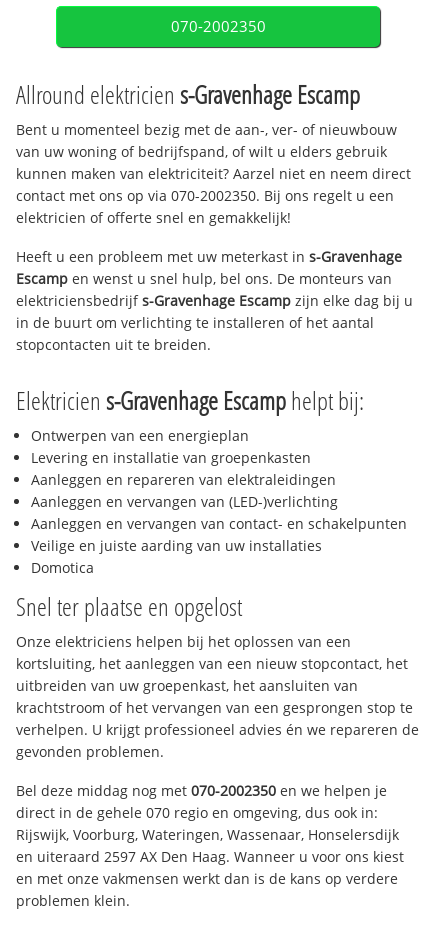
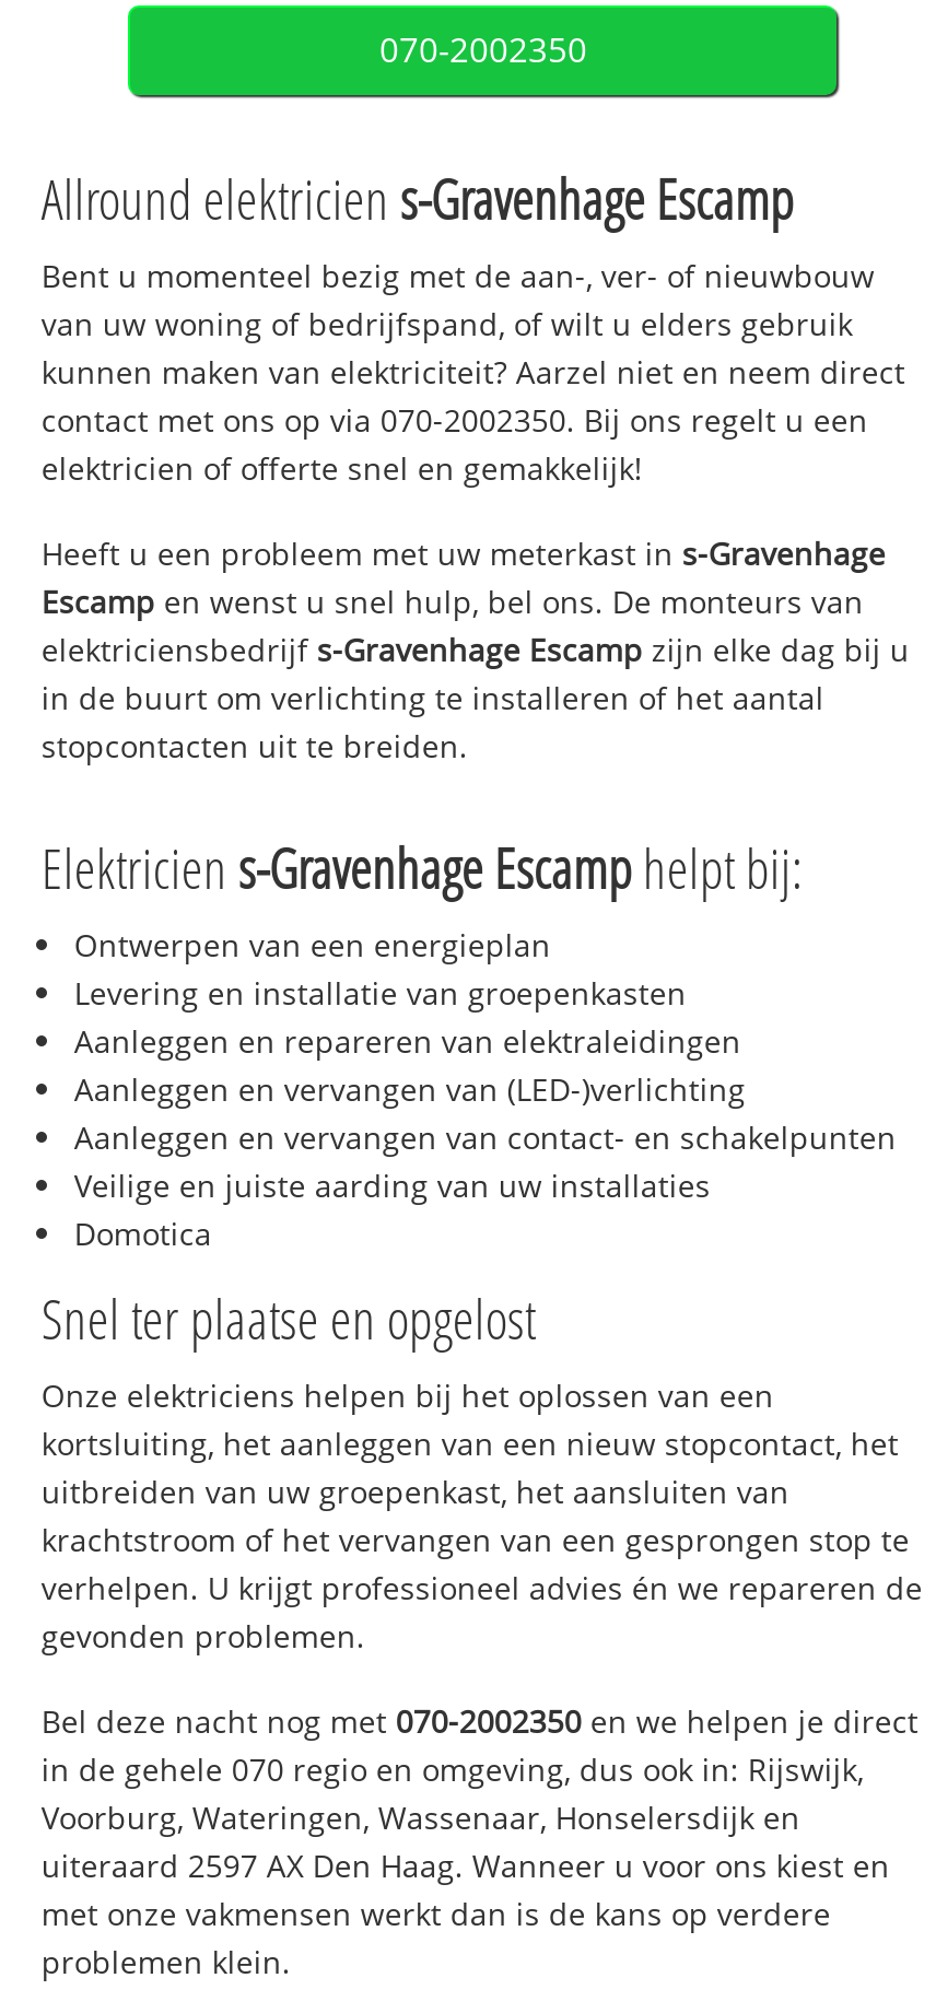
- Bel deze middag nog met 070-2002350 en we helpen je
- direct in de gehele 070 regio en omgeving, dus ook in:
- Rijswijk, Voorburg, Wateringen, Wassenaar, Honselersdijk
- en uiteraard 2597 AX Den Haag. Wanneer u voor ons kiest
- en met onze vakmensen werkt dan is de kans op verdere
+ Bel deze nacht nog met 070-2002350 en we helpen je direct
+ in de gehele 070 regio en omgeving, dus ook in: Rijswijk,
+ Voorburg, Wateringen, Wassenaar, Honselersdijk en
+ uiteraard 2597 AX Den Haag. Wanneer u voor ons kiest en
+ met onze vakmensen werkt dan is de kans op verdere
